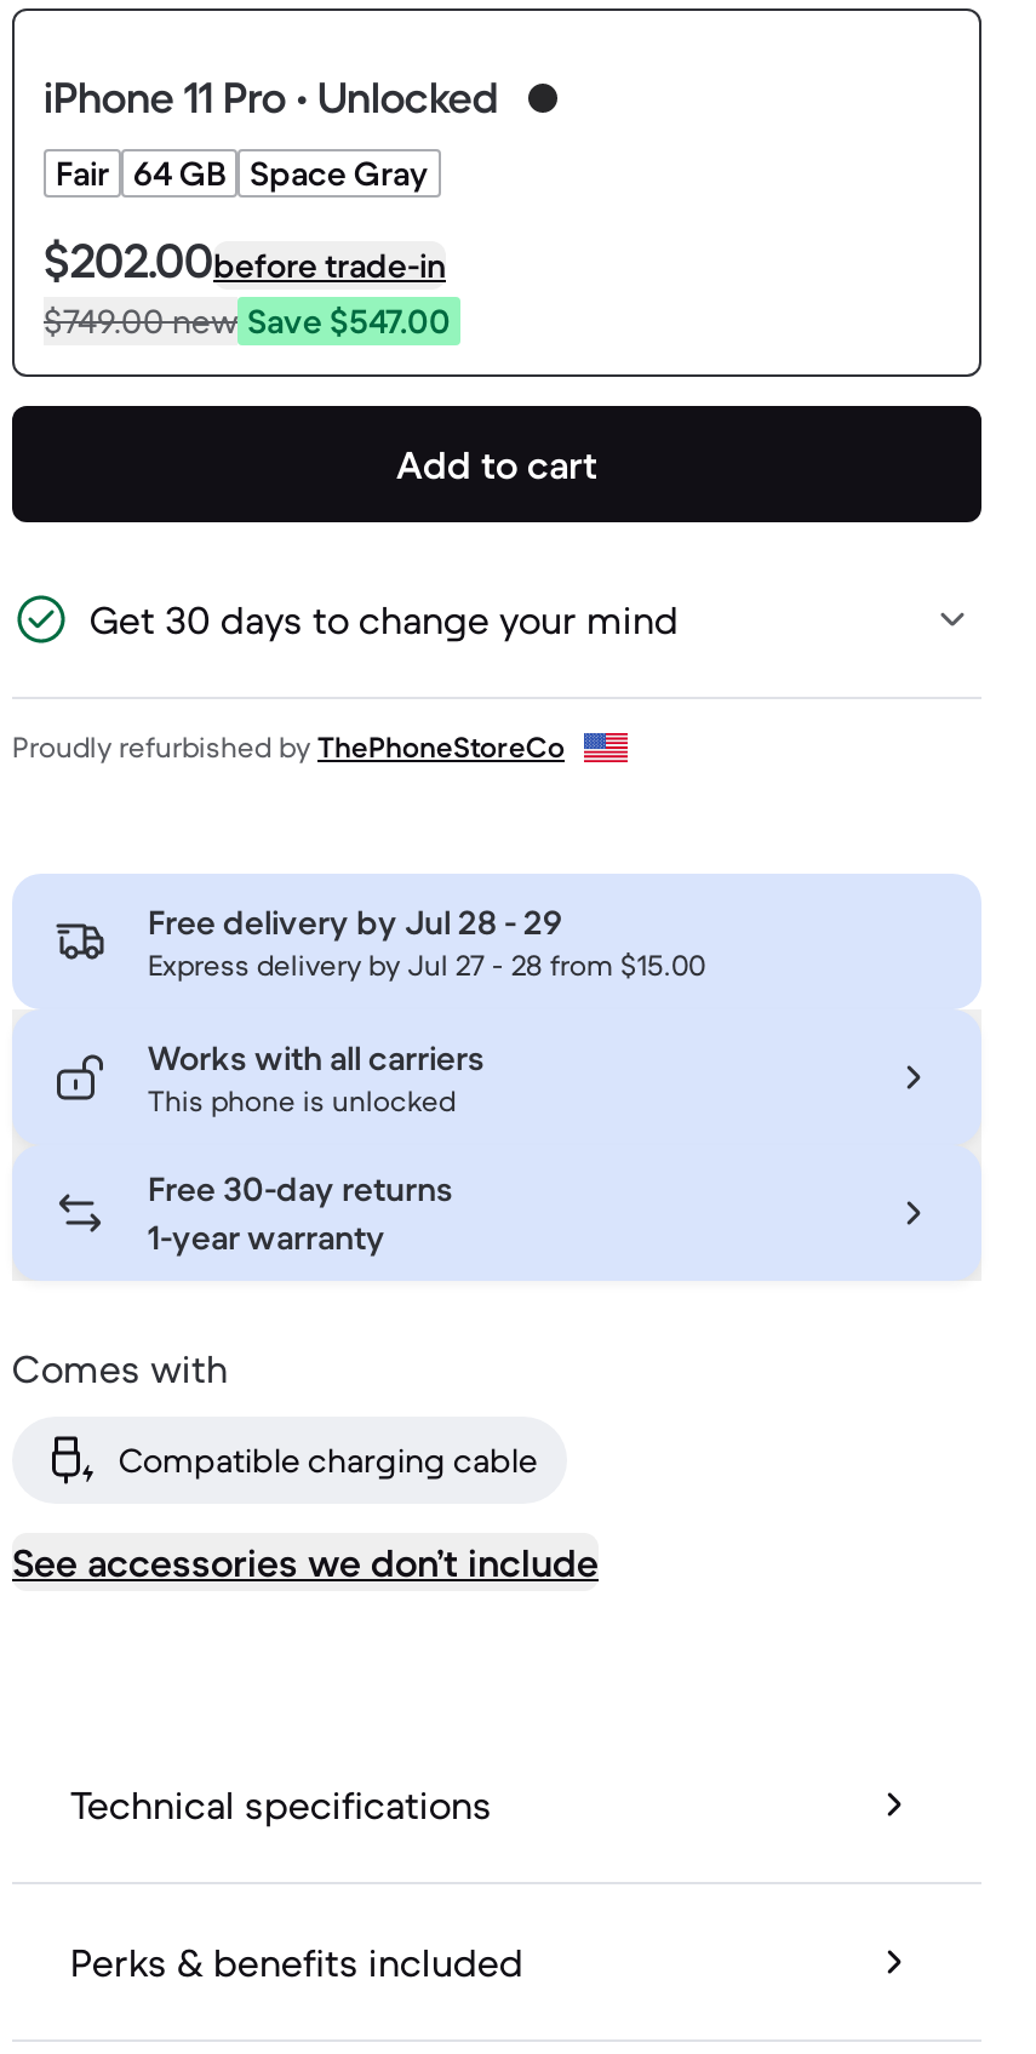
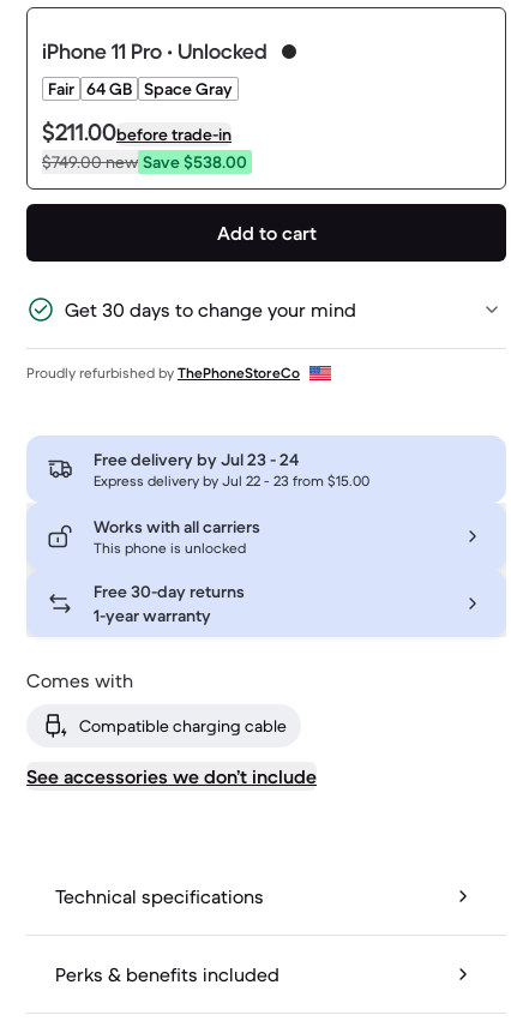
- $202.00before trade-in
+ $211.00before trade-in

- $749.00new Save $547.00
+ $749.00new Save $538.00

- Free delivery by Jul 28 - 29
+ Free delivery by Jul 23 - 24

- Express delivery by Jul 27 - 28 from $15.00
+ Express delivery by Jul 22 - 23 from $15.00
